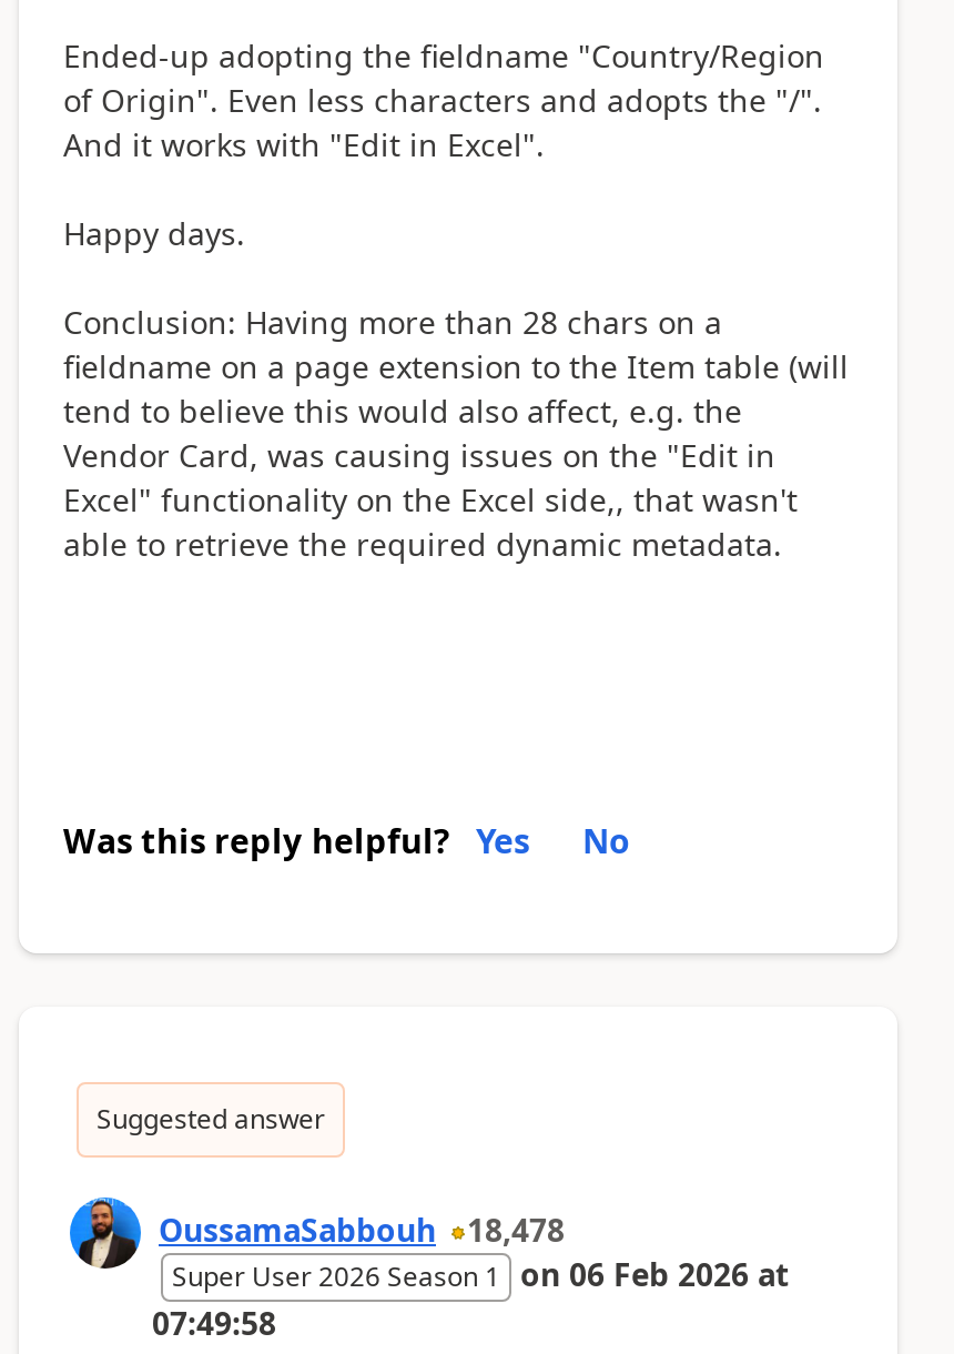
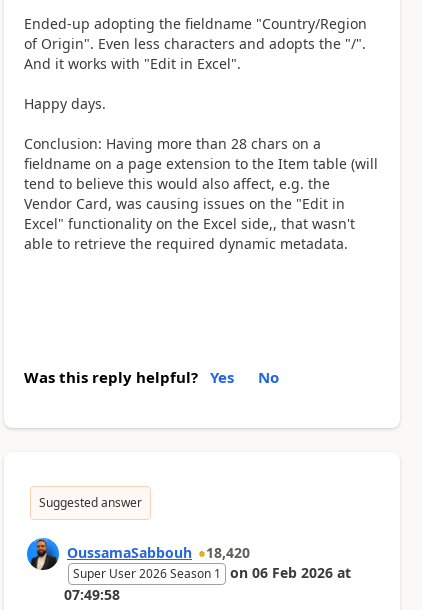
- OussamaSabbouh 18,478
+ OussamaSabbouh 18,420
